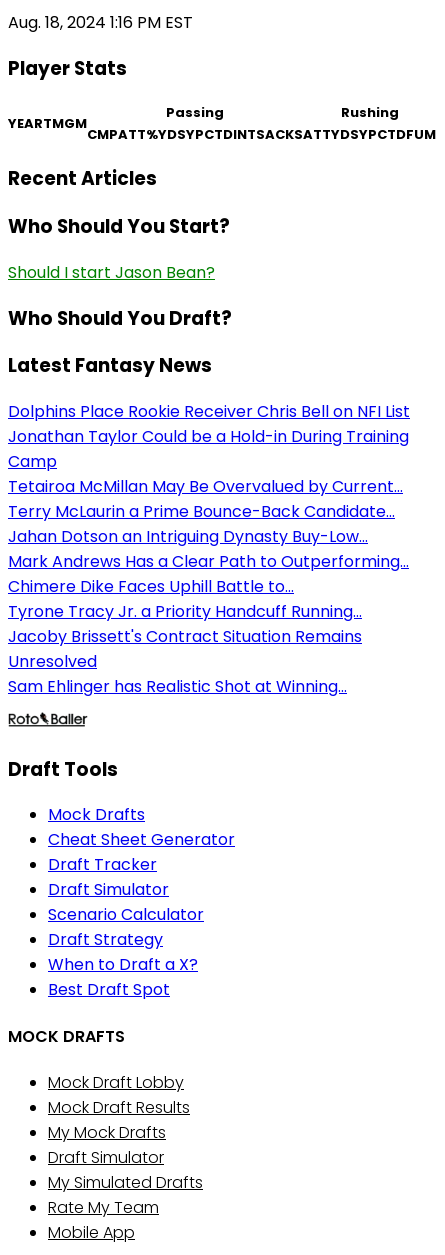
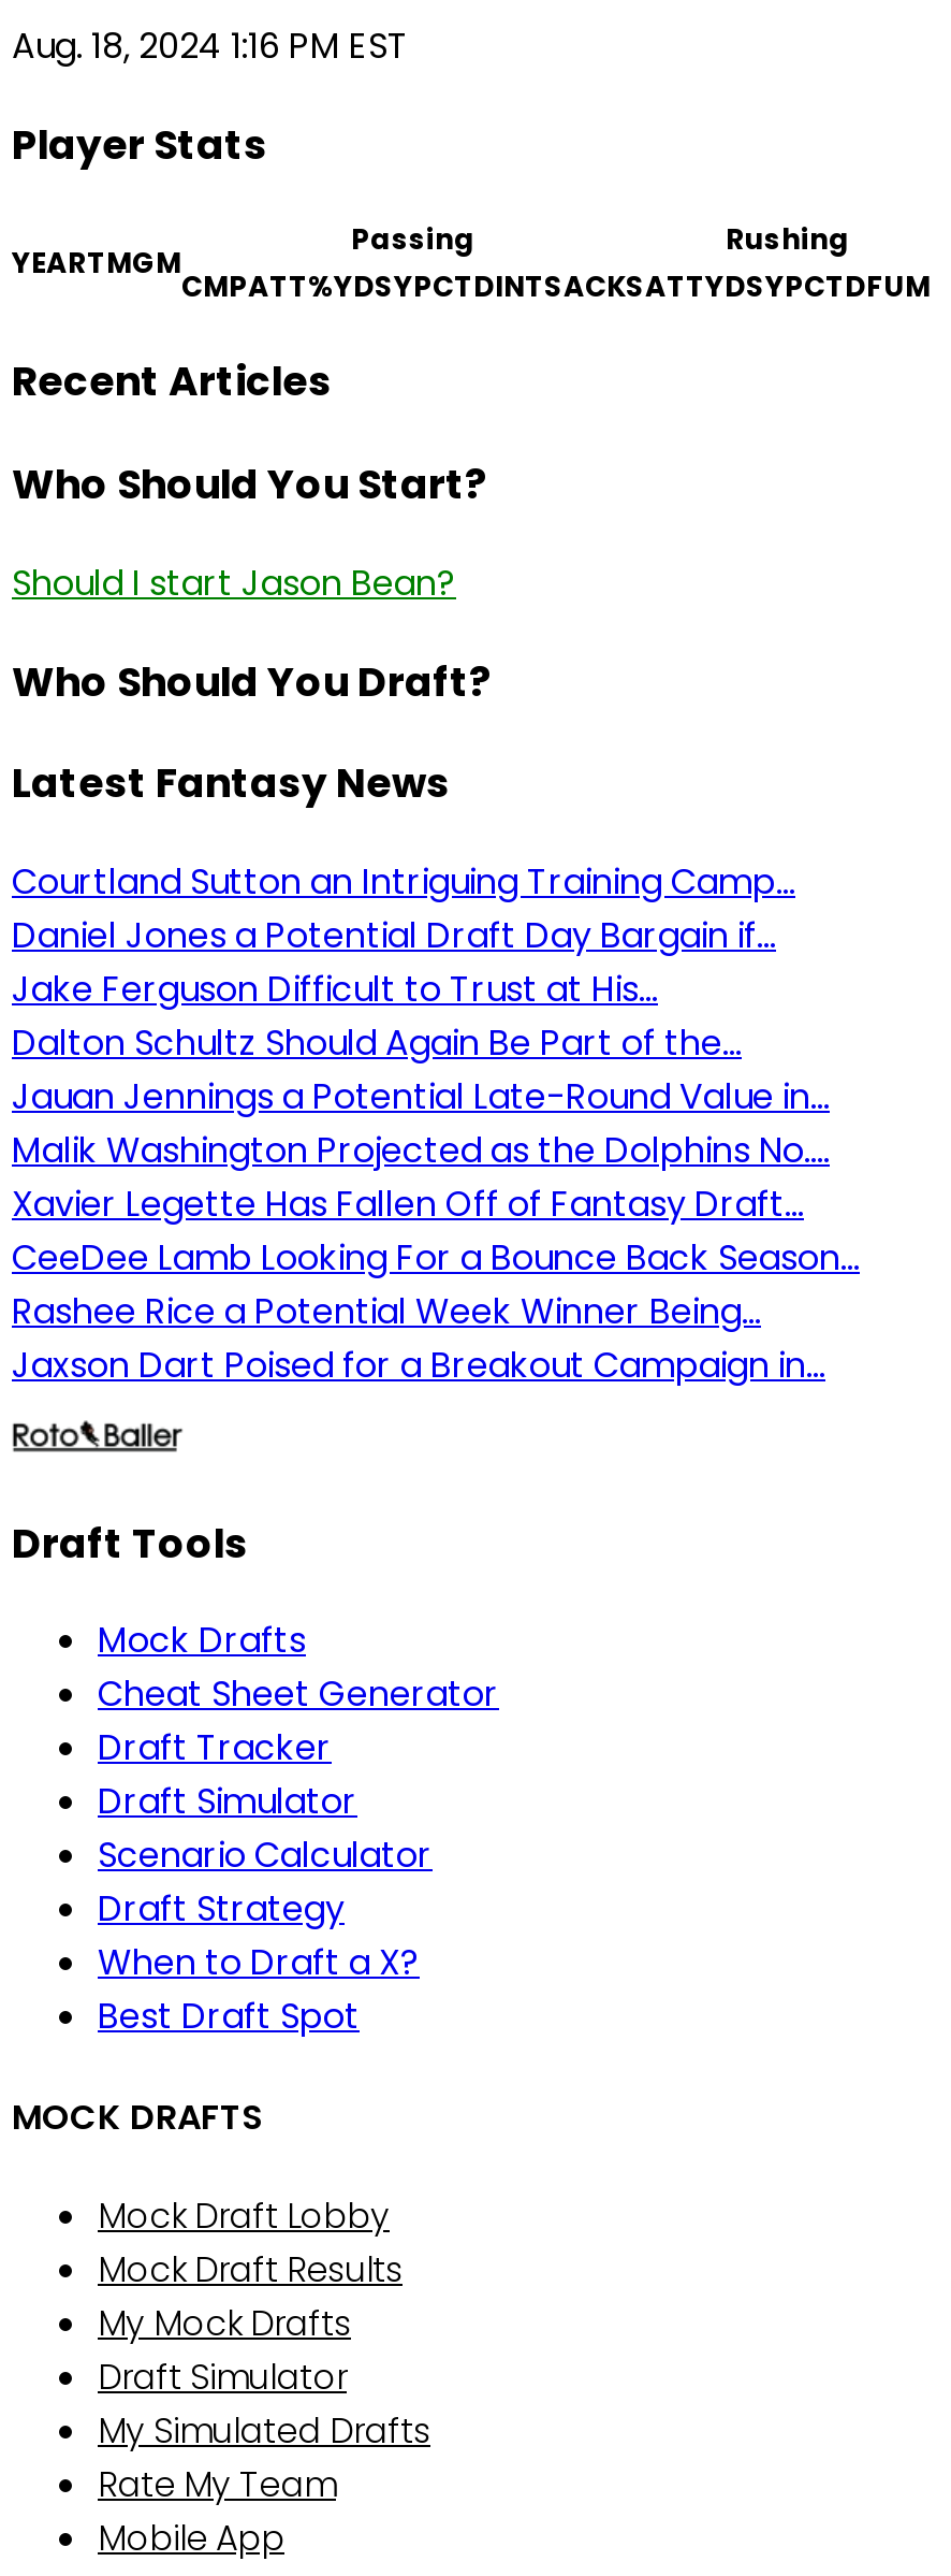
- Dolphins Place Rookie Receiver Chris Bell on NFI List
- Jonathan Taylor Could be a Hold-in During Training
- Camp
- Tetairoa McMillan May Be Overvalued by Current...
- Terry McLaurin a Prime Bounce-Back Candidate...
- Jahan Dotson an Intriguing Dynasty Buy-Low...
- Mark Andrews Has a Clear Path to Outperforming...
- Chimere Dike Faces Uphill Battle to...
- Tyrone Tracy Jr. a Priority Handcuff Running...
- Jacoby Brissett's Contract Situation Remains
- Unresolved
- Sam Ehlinger has Realistic Shot at Winning...
+ Courtland Sutton an Intriguing Training Camp...
+ Daniel Jones a Potential Draft Day Bargain if...
+ Jake Ferguson Difficult to Trust at His...
+ Dalton Schultz Should Again Be Part of the...
+ Jauan Jennings a Potential Late-Round Value in...
+ Malik Washington Projected as the Dolphins No....
+ Xavier Legette Has Fallen Off of Fantasy Draft...
+ CeeDee Lamb Looking For a Bounce Back Season...
+ Rashee Rice a Potential Week Winner Being...
+ Jaxson Dart Poised for a Breakout Campaign in...
